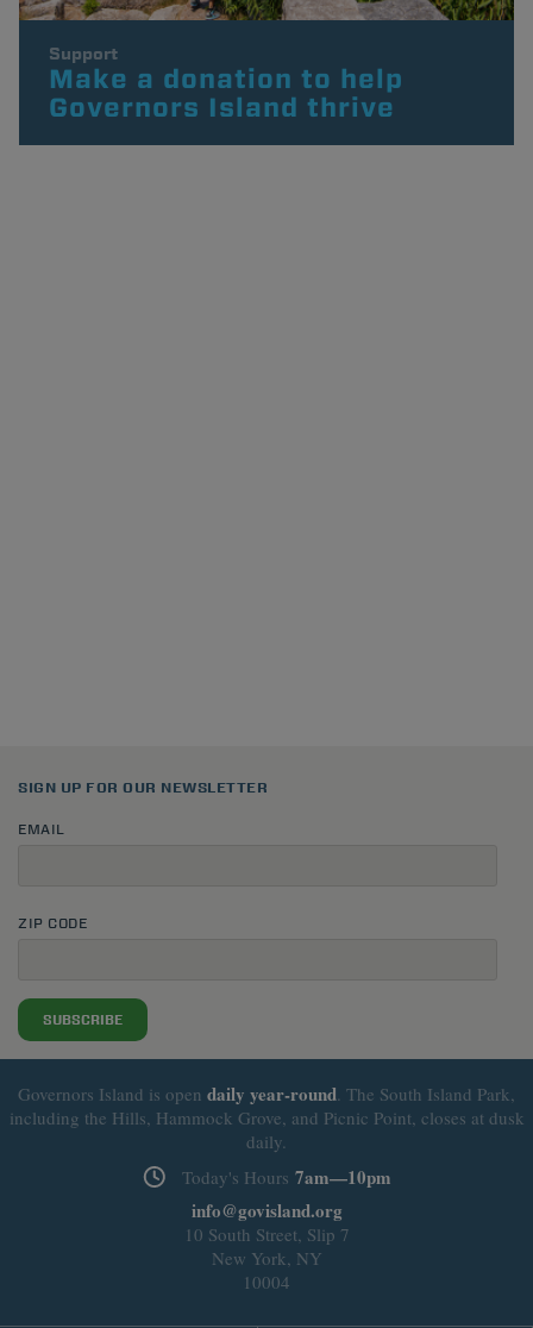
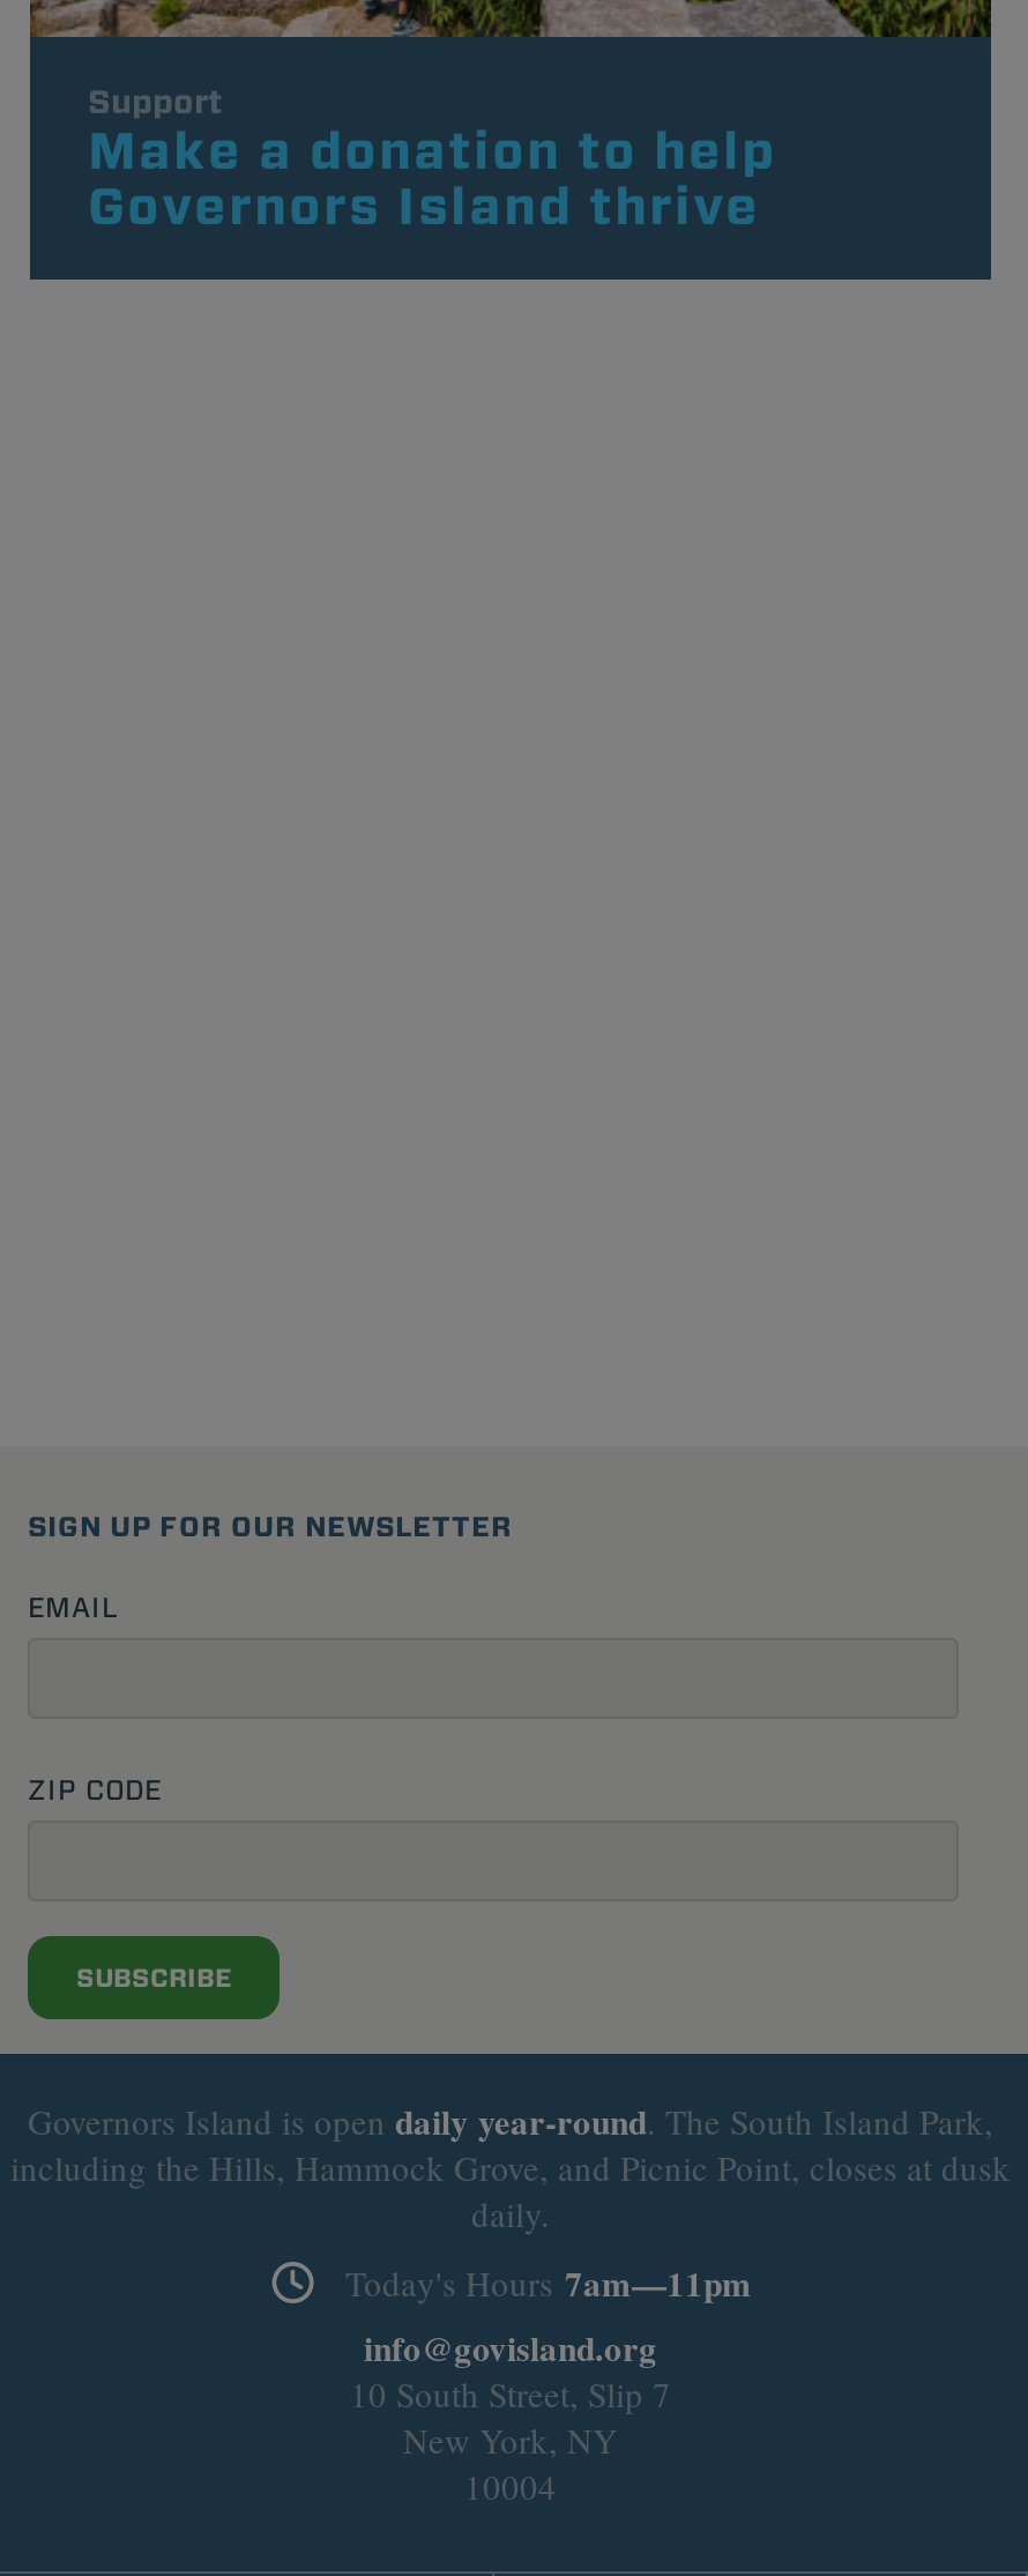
- Today's Hours 7am—10pm
+ Today's Hours 7am—11pm
